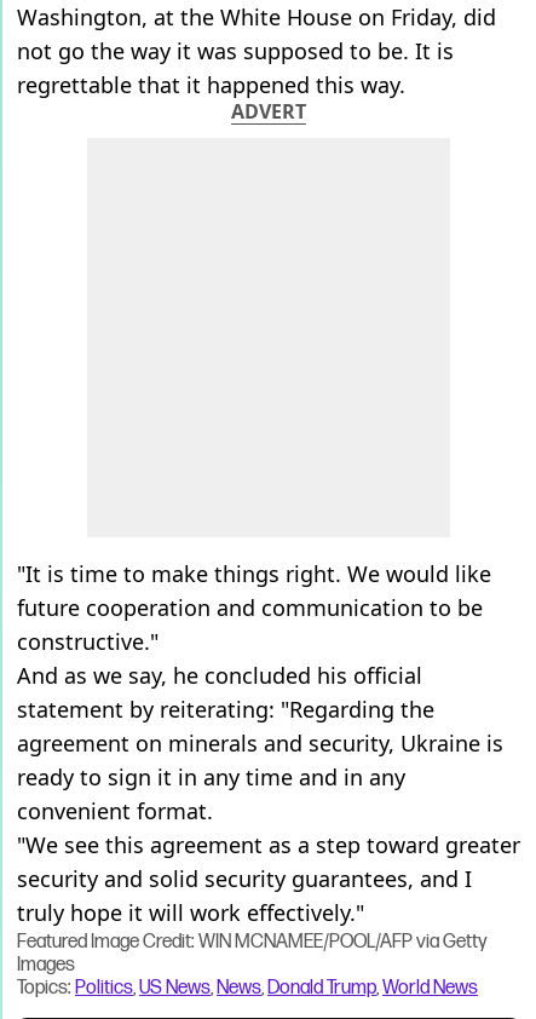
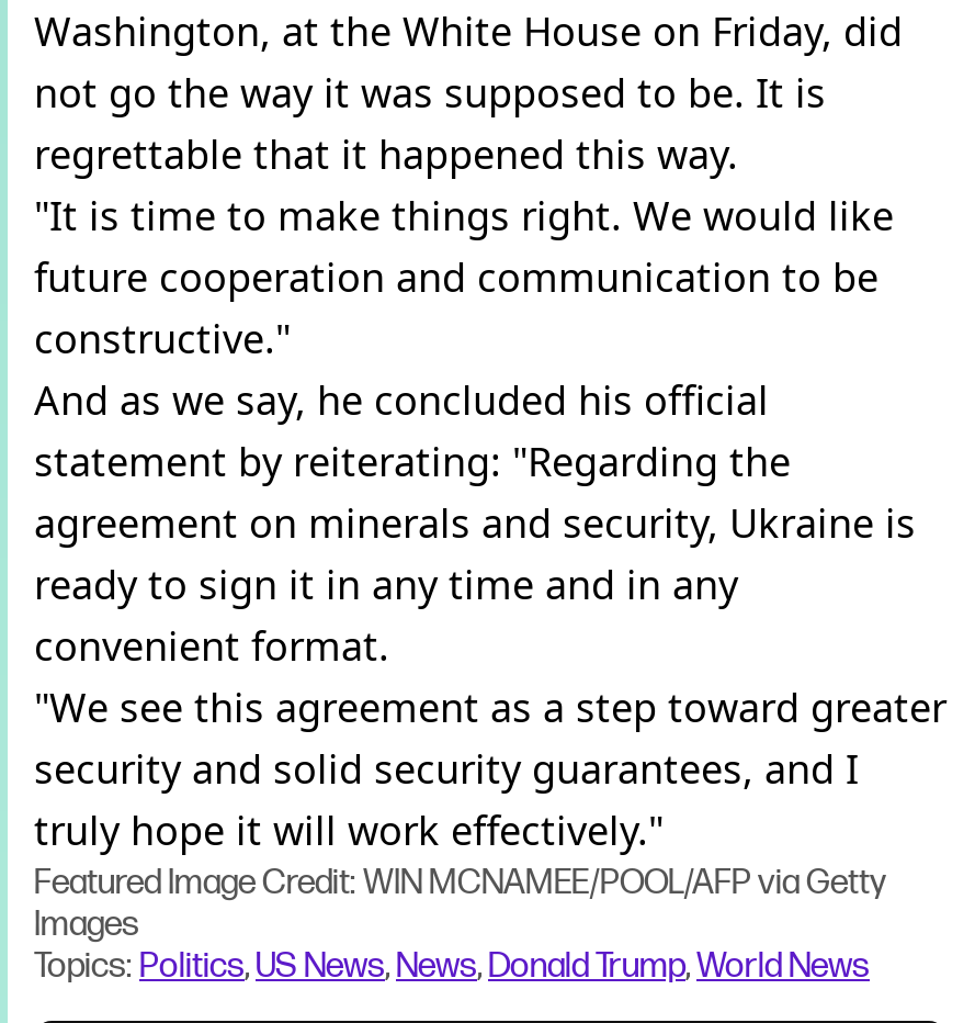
- ADVERT
